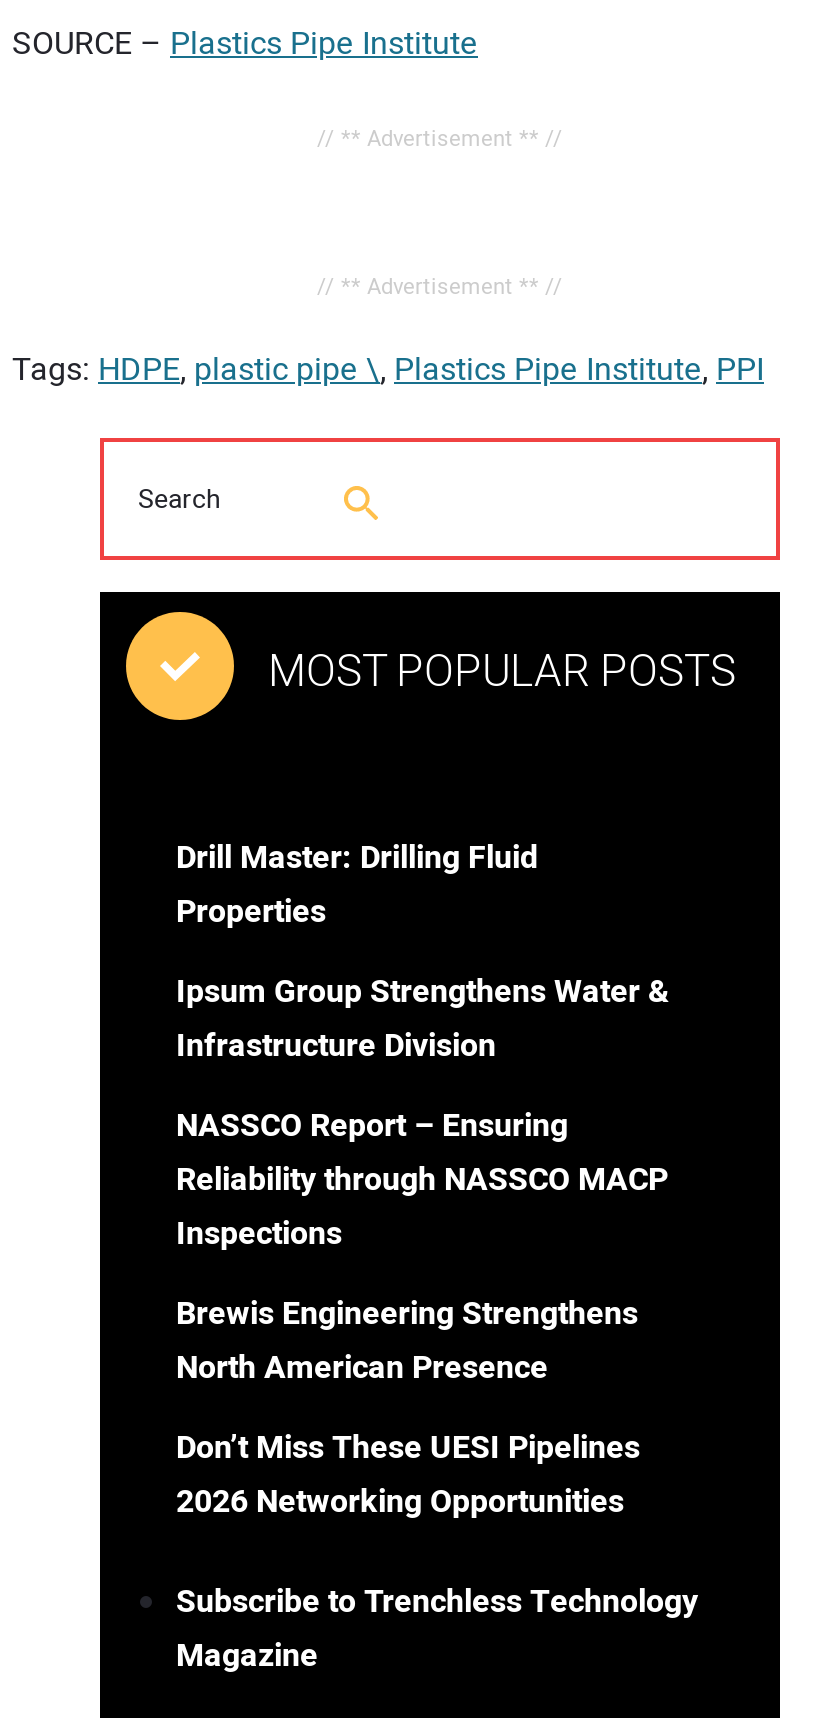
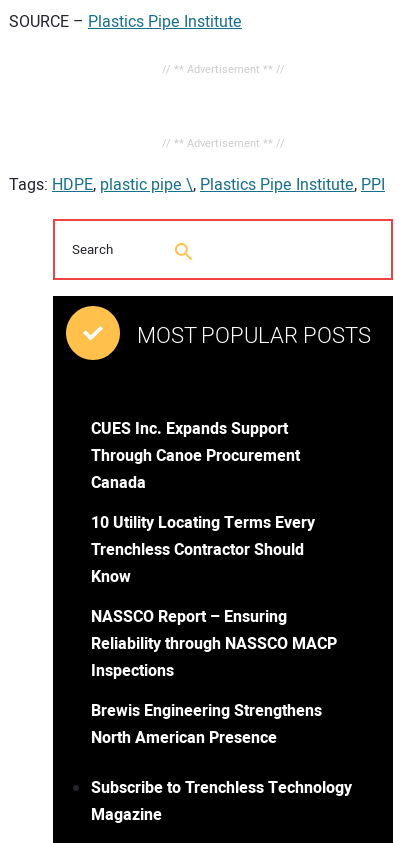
- Drill Master: Drilling Fluid
- Properties
+ CUES Inc. Expands Support
+ Through Canoe Procurement
+ Canada

- Ipsum Group Strengthens Water &
- Infrastructure Division
+ 10 Utility Locating Terms Every
+ Trenchless Contractor Should
+ Know

moved down: NASSCO Report – Ensuring | Reliability through NASSCO MACP | Inspections | Brewis Engineering Strengthens | North American Presence

- Don’t Miss These UESI Pipelines
- 2026 Networking Opportunities
